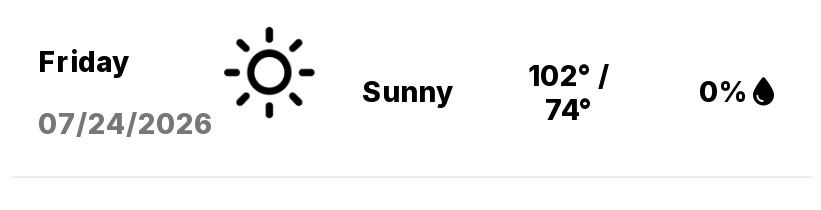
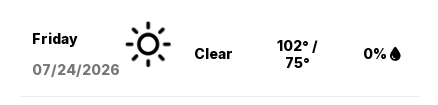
- Sunny
+ Clear

- 74°
+ 75°
